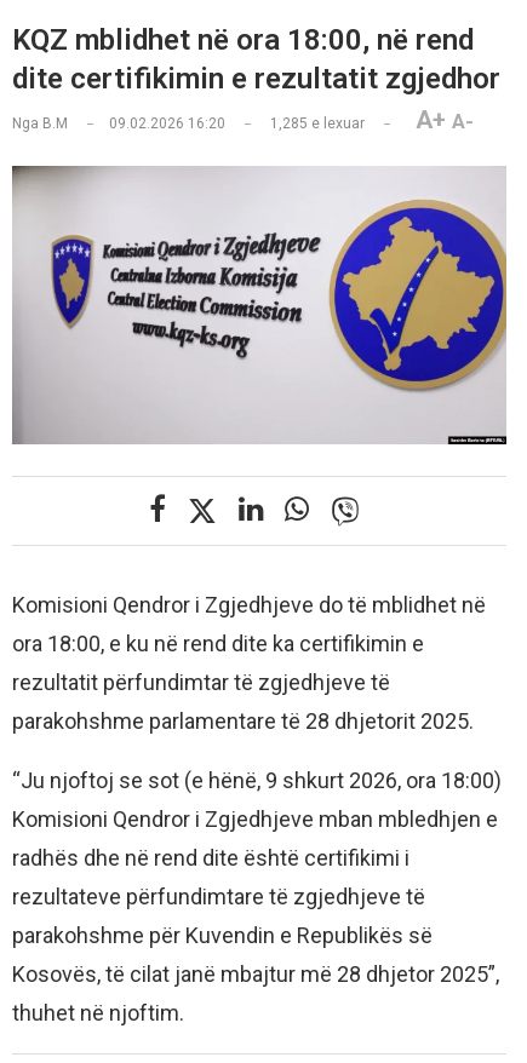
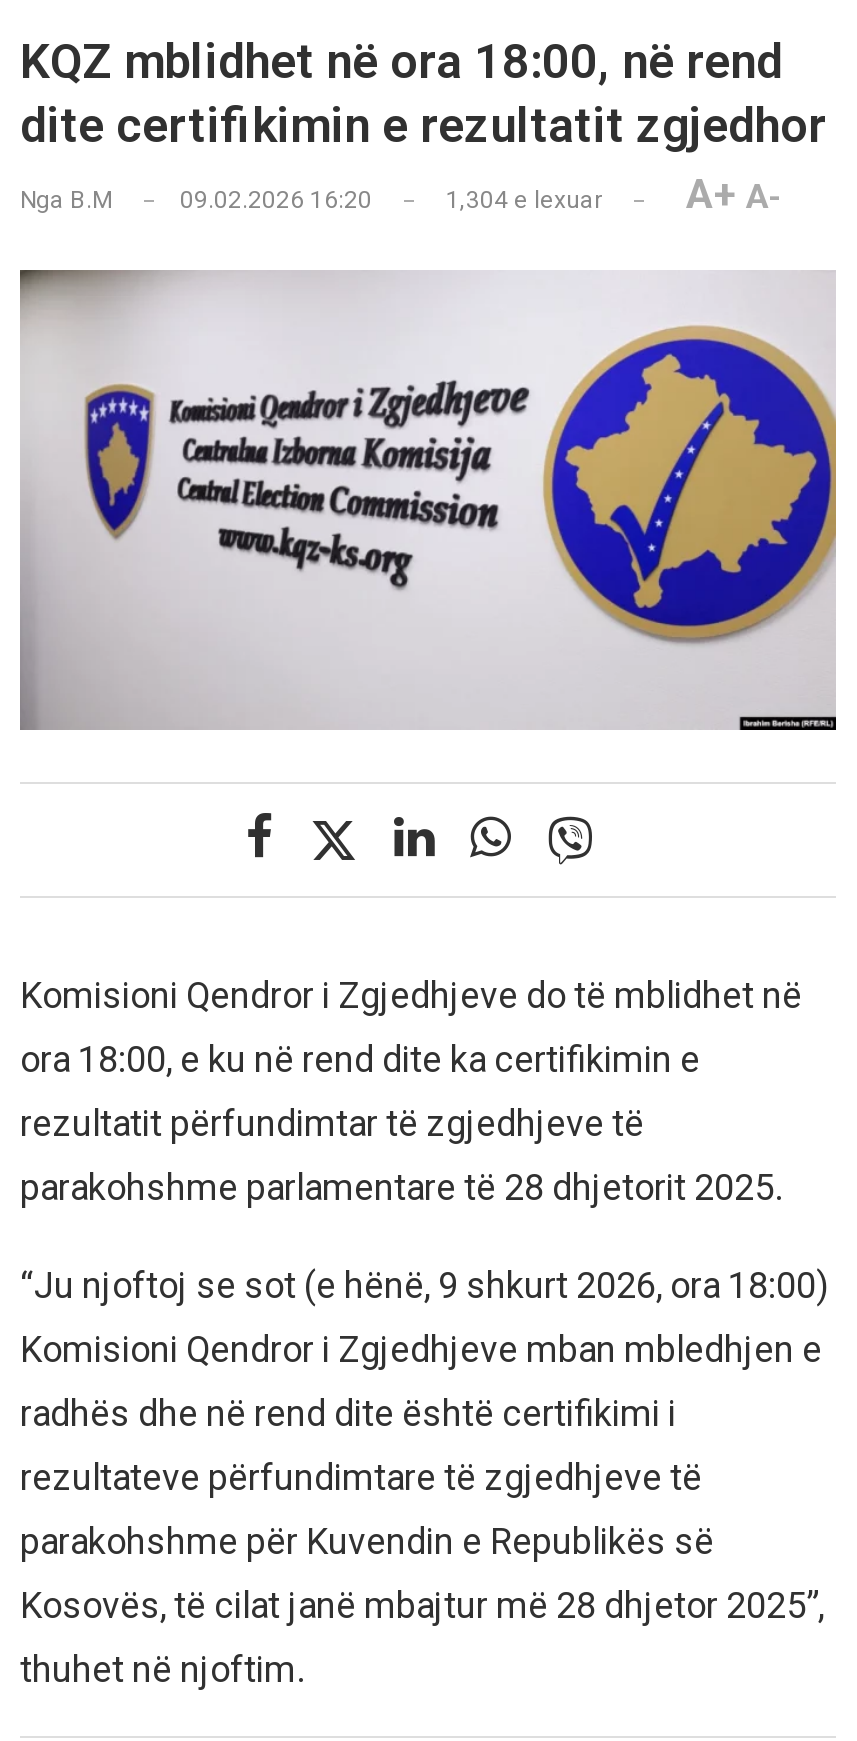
- 1,285 e lexuar
+ 1,304 e lexuar
